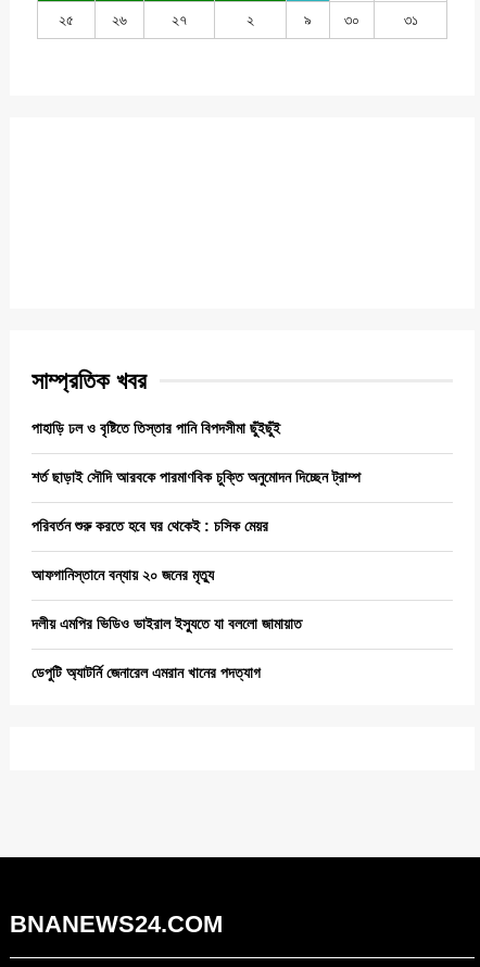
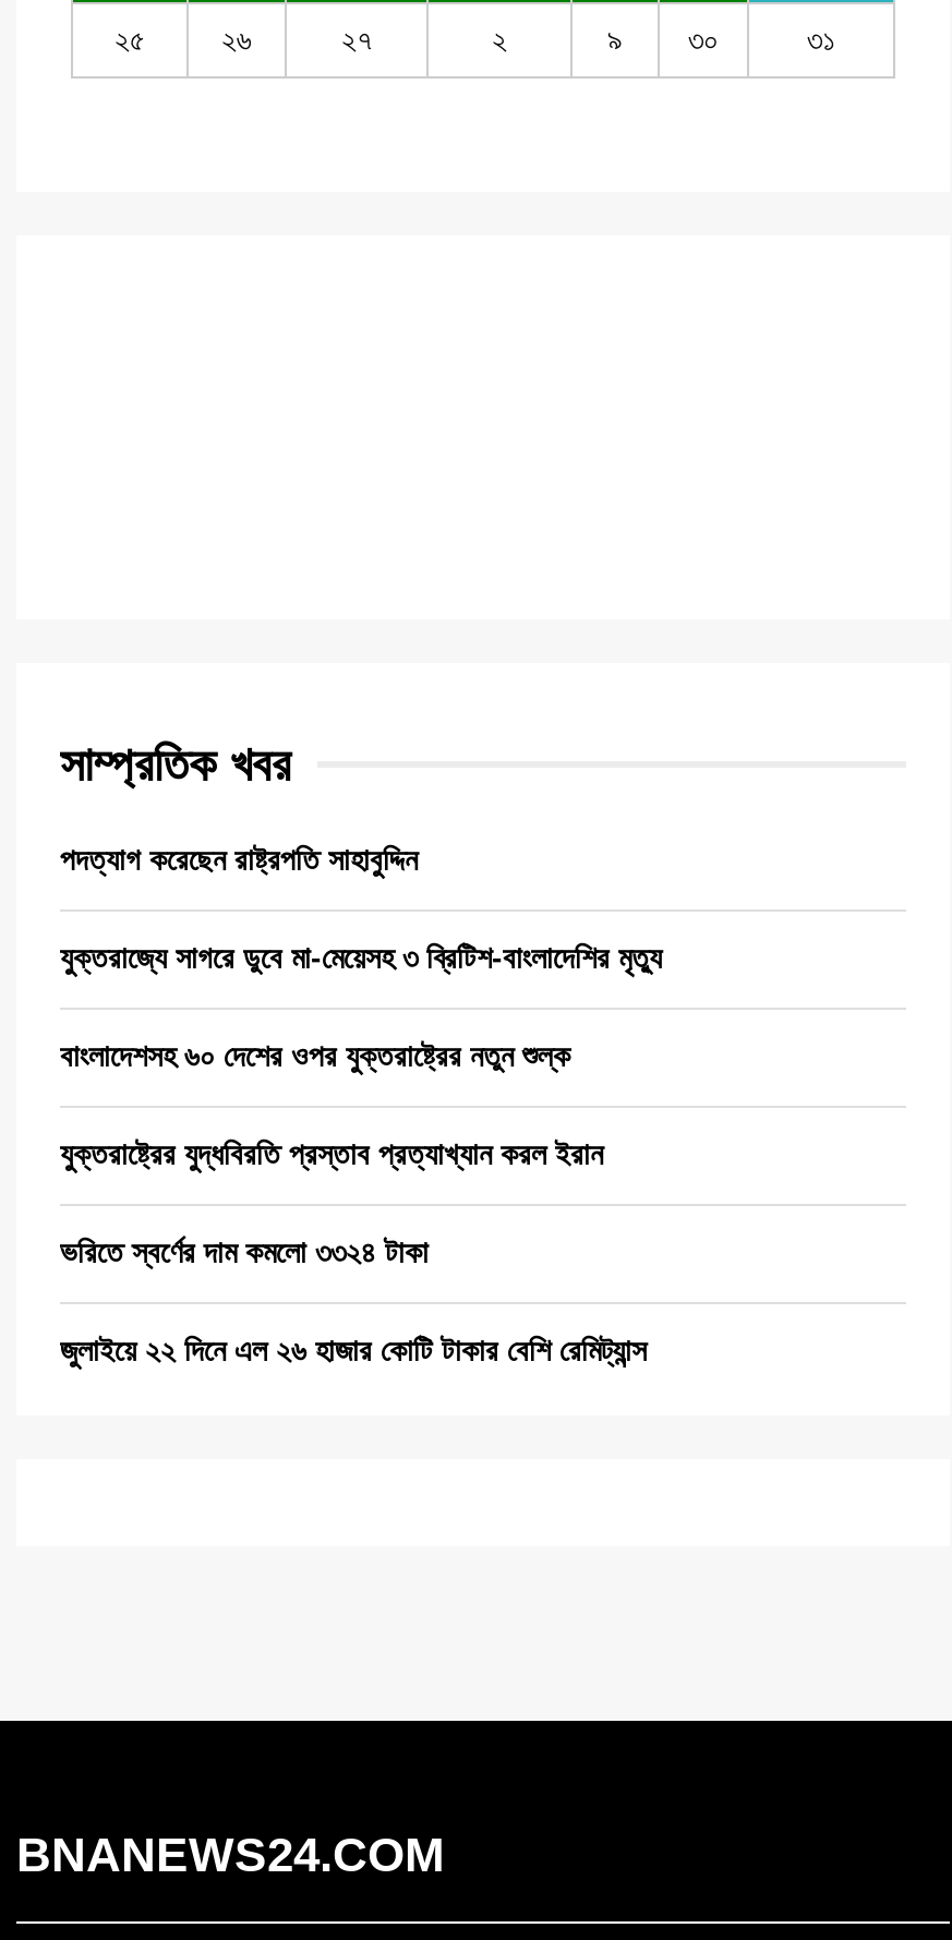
- পাহাড়ি ঢল ও বৃষ্টিতে তিস্তার পানি বিপদসীমা ছুঁইছুঁই
+ পদত্যাগ করেছেন রাষ্ট্রপতি সাহাবুদ্দিন

- শর্ত ছাড়াই সৌদি আরবকে পারমাণবিক চুক্তি অনুমোদন দিচ্ছেন ট্রাম্প
+ যুক্তরাজ্যে সাগরে ডুবে মা-মেয়েসহ ৩ ব্রিটিশ-বাংলাদেশির মৃত্যু

- পরিবর্তন শুরু করতে হবে ঘর থেকেই : চসিক মেয়র
+ বাংলাদেশসহ ৬০ দেশের ওপর যুক্তরাষ্ট্রের নতুন শুল্ক

- আফগানিস্তানে বন্যায় ২০ জনের মৃত্যু
+ যুক্তরাষ্ট্রের যুদ্ধবিরতি প্রস্তাব প্রত্যাখ্যান করল ইরান

- দলীয় এমপির ভিডিও ভাইরাল ইস্যুতে যা বললো জামায়াত
+ ভরিতে স্বর্ণের দাম কমলো ৩৩২৪ টাকা

- ডেপুটি অ্যাটর্নি জেনারেল এমরান খানের পদত্যাগ
+ জুলাইয়ে ২২ দিনে এল ২৬ হাজার কোটি টাকার বেশি রেমিট্যান্স
